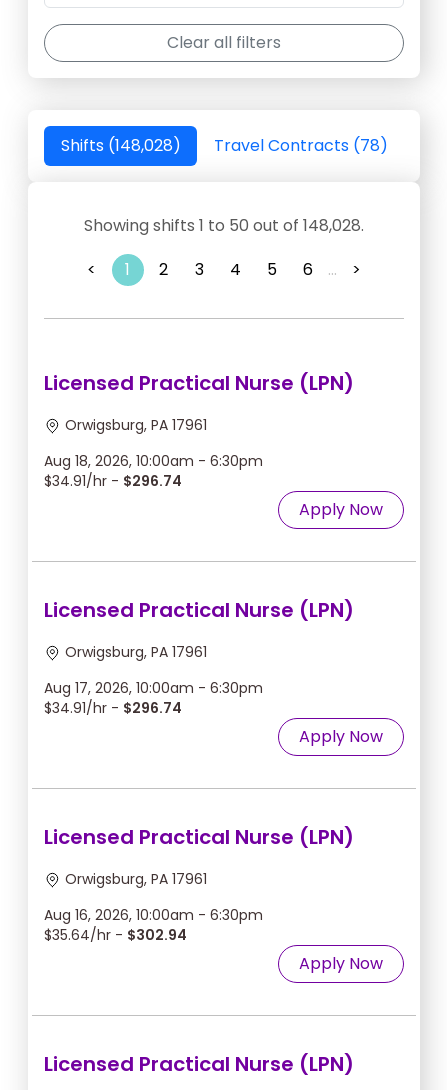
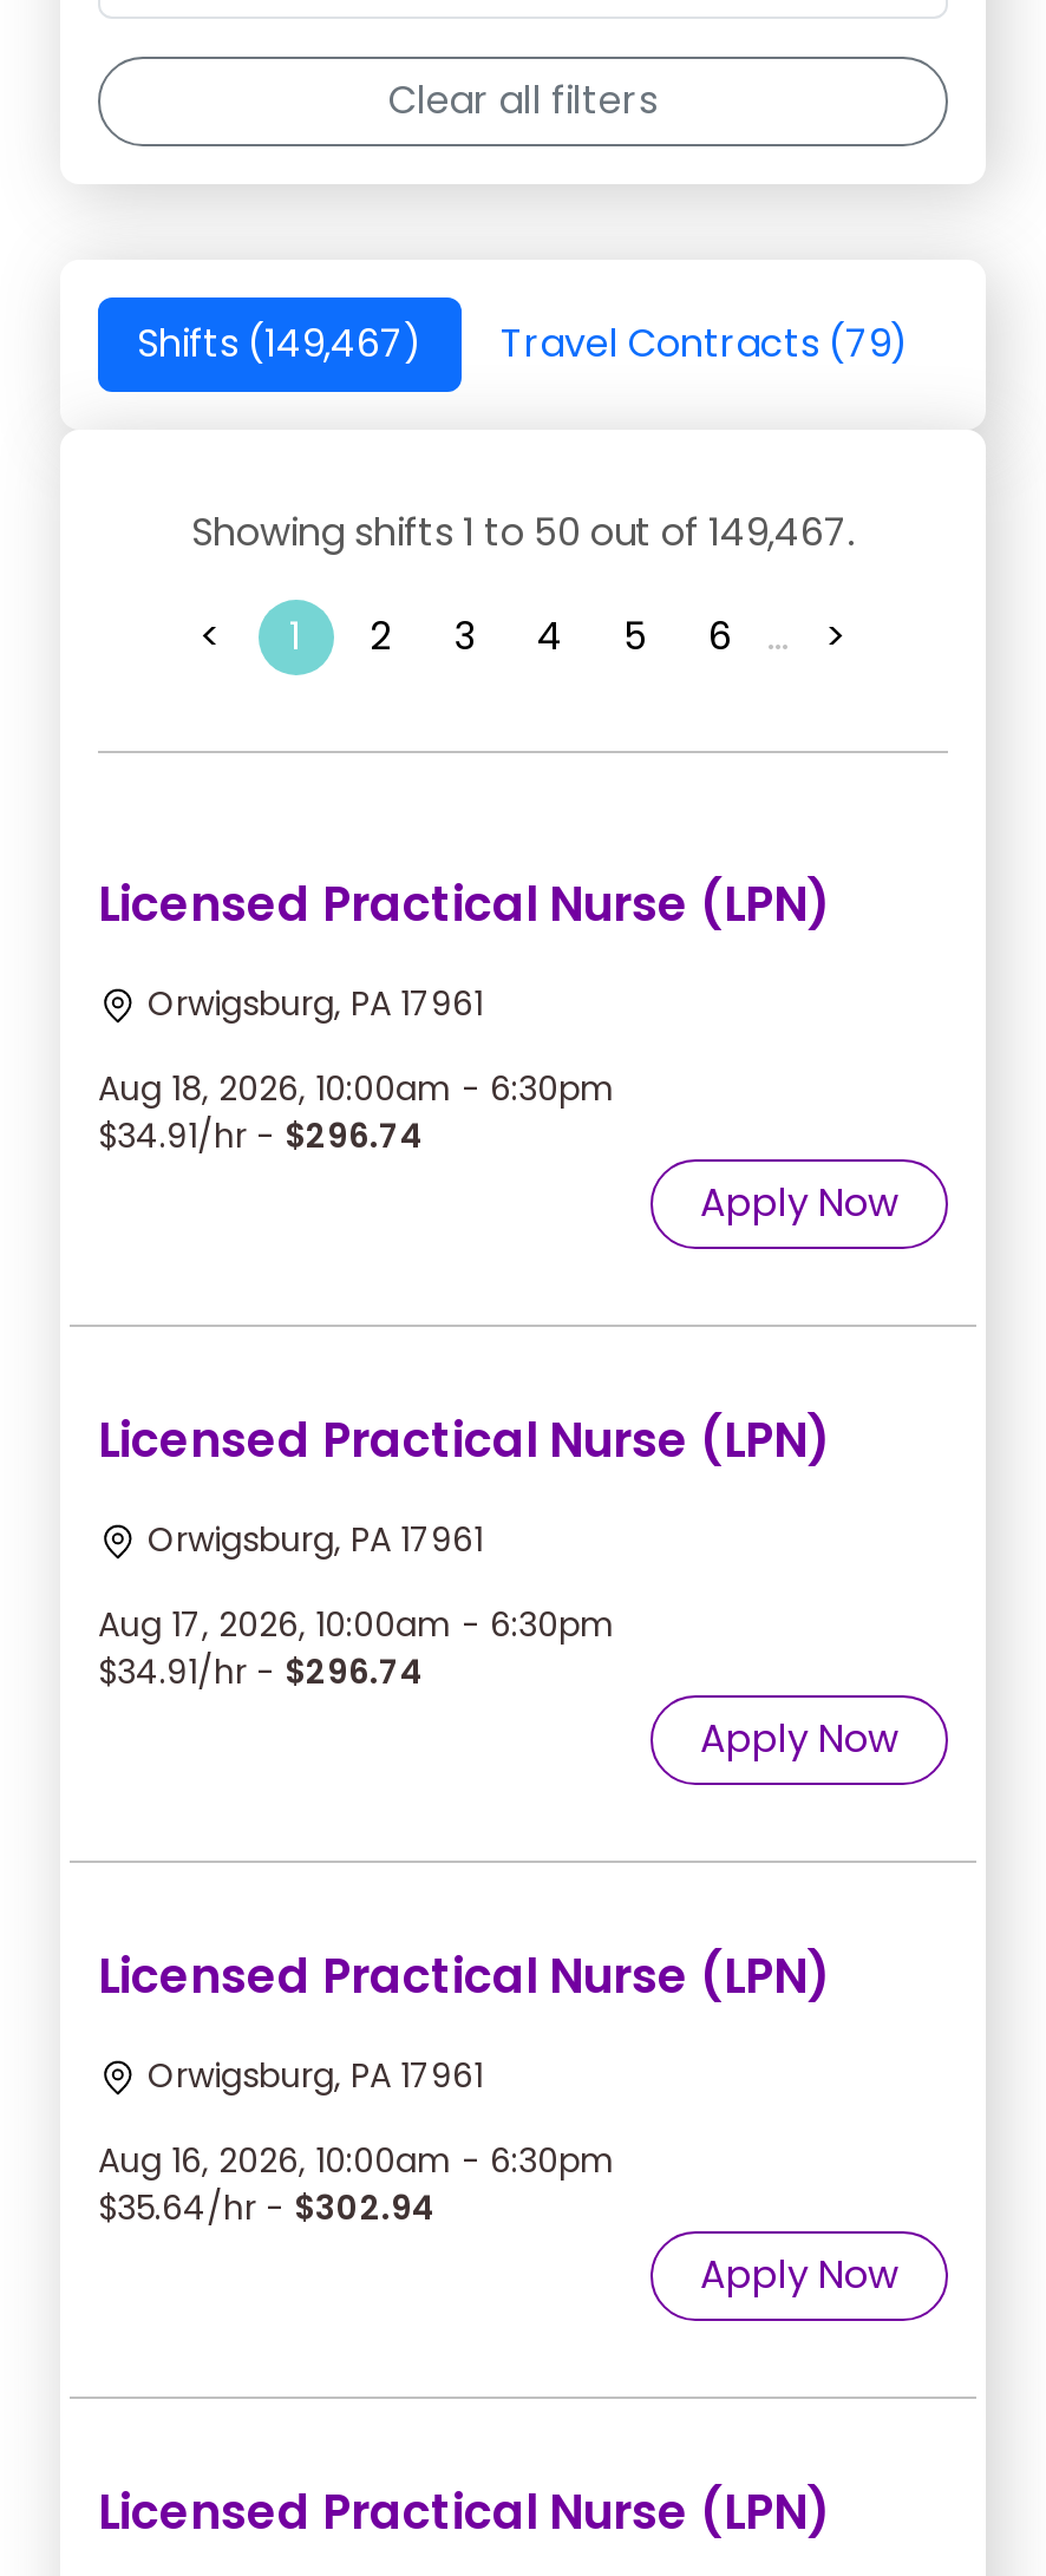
- Shifts (148,028)
+ Shifts (149,467)

- Travel Contracts (78)
+ Travel Contracts (79)

- Showing shifts 1 to 50 out of 148,028.
+ Showing shifts 1 to 50 out of 149,467.
